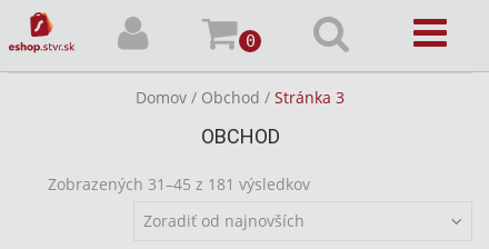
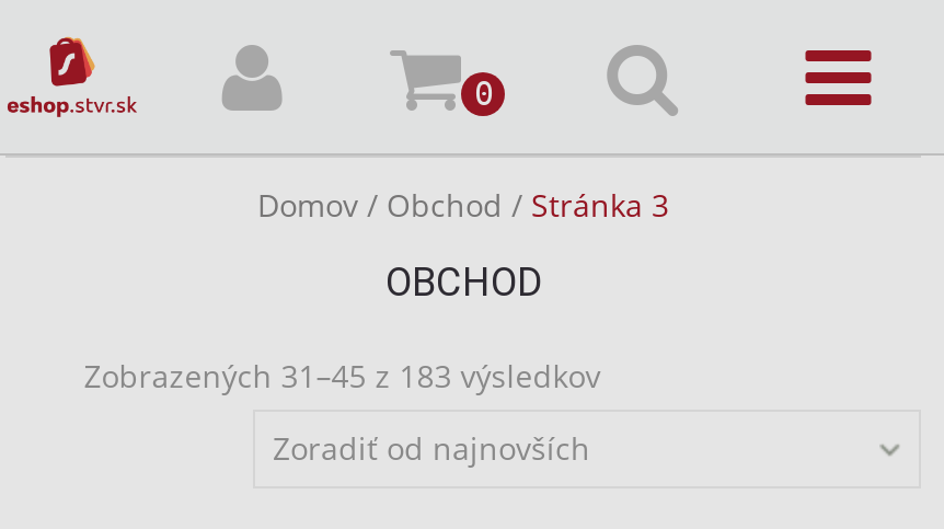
- Zobrazených 31–45 z 181 výsledkov
+ Zobrazených 31–45 z 183 výsledkov
